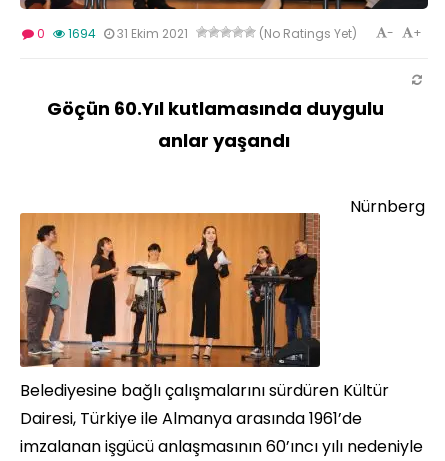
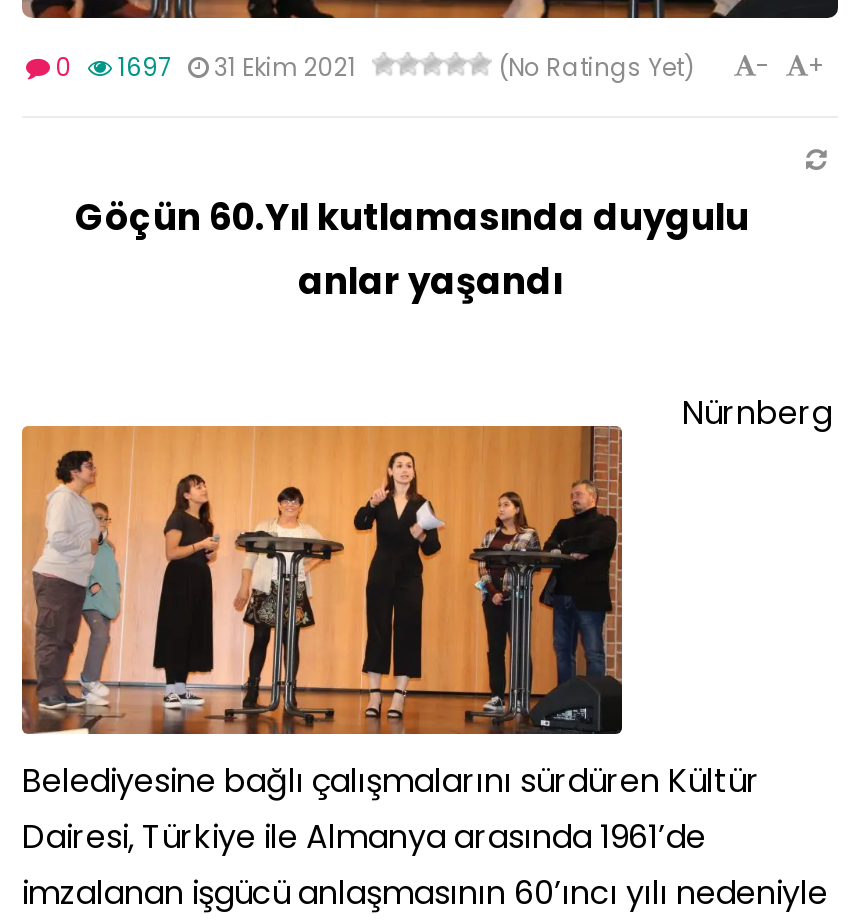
- 0 1694 31 Ekim 2021
+ 0 1697 31 Ekim 2021
